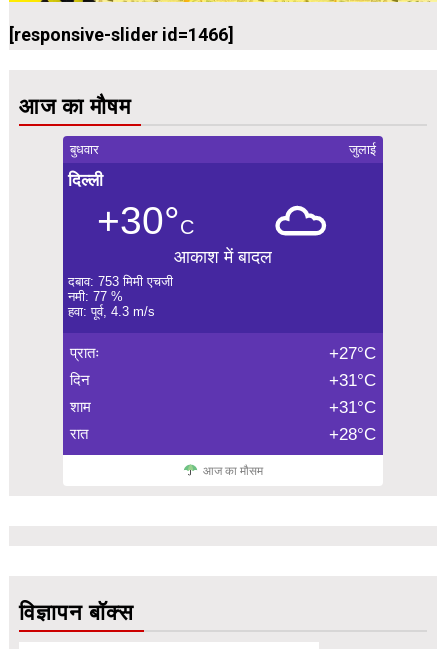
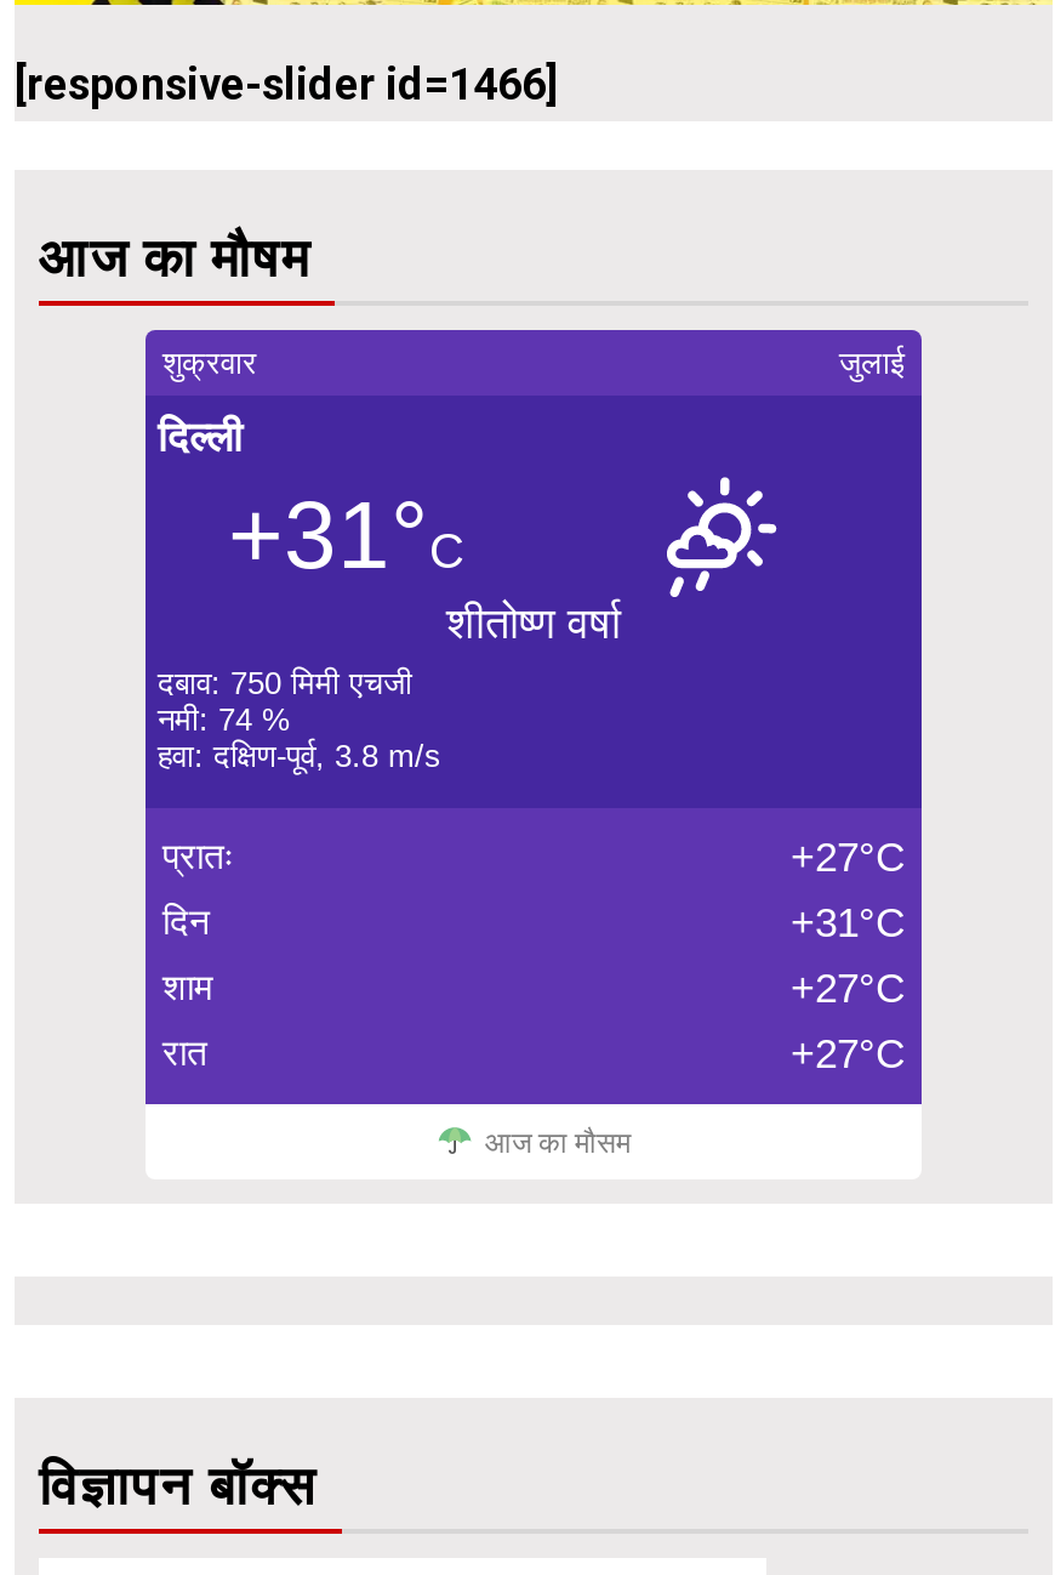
- बुधवार
+ शुक्रवार

- [image]
- +30°C
- आकाश में बादल
- दबाव: 753 मिमी एचजी
- नमी: 77 %
- हवा: पूर्व, 4.3 m/s
+ [image]
+ +31°C
+ शीतोष्ण वर्षा
+ दबाव: 750 मिमी एचजी
+ नमी: 74 %
+ हवा: दक्षिण-पूर्व, 3.8 m/s

- +31°C
+ +27°C

- +28°C
+ +27°C
